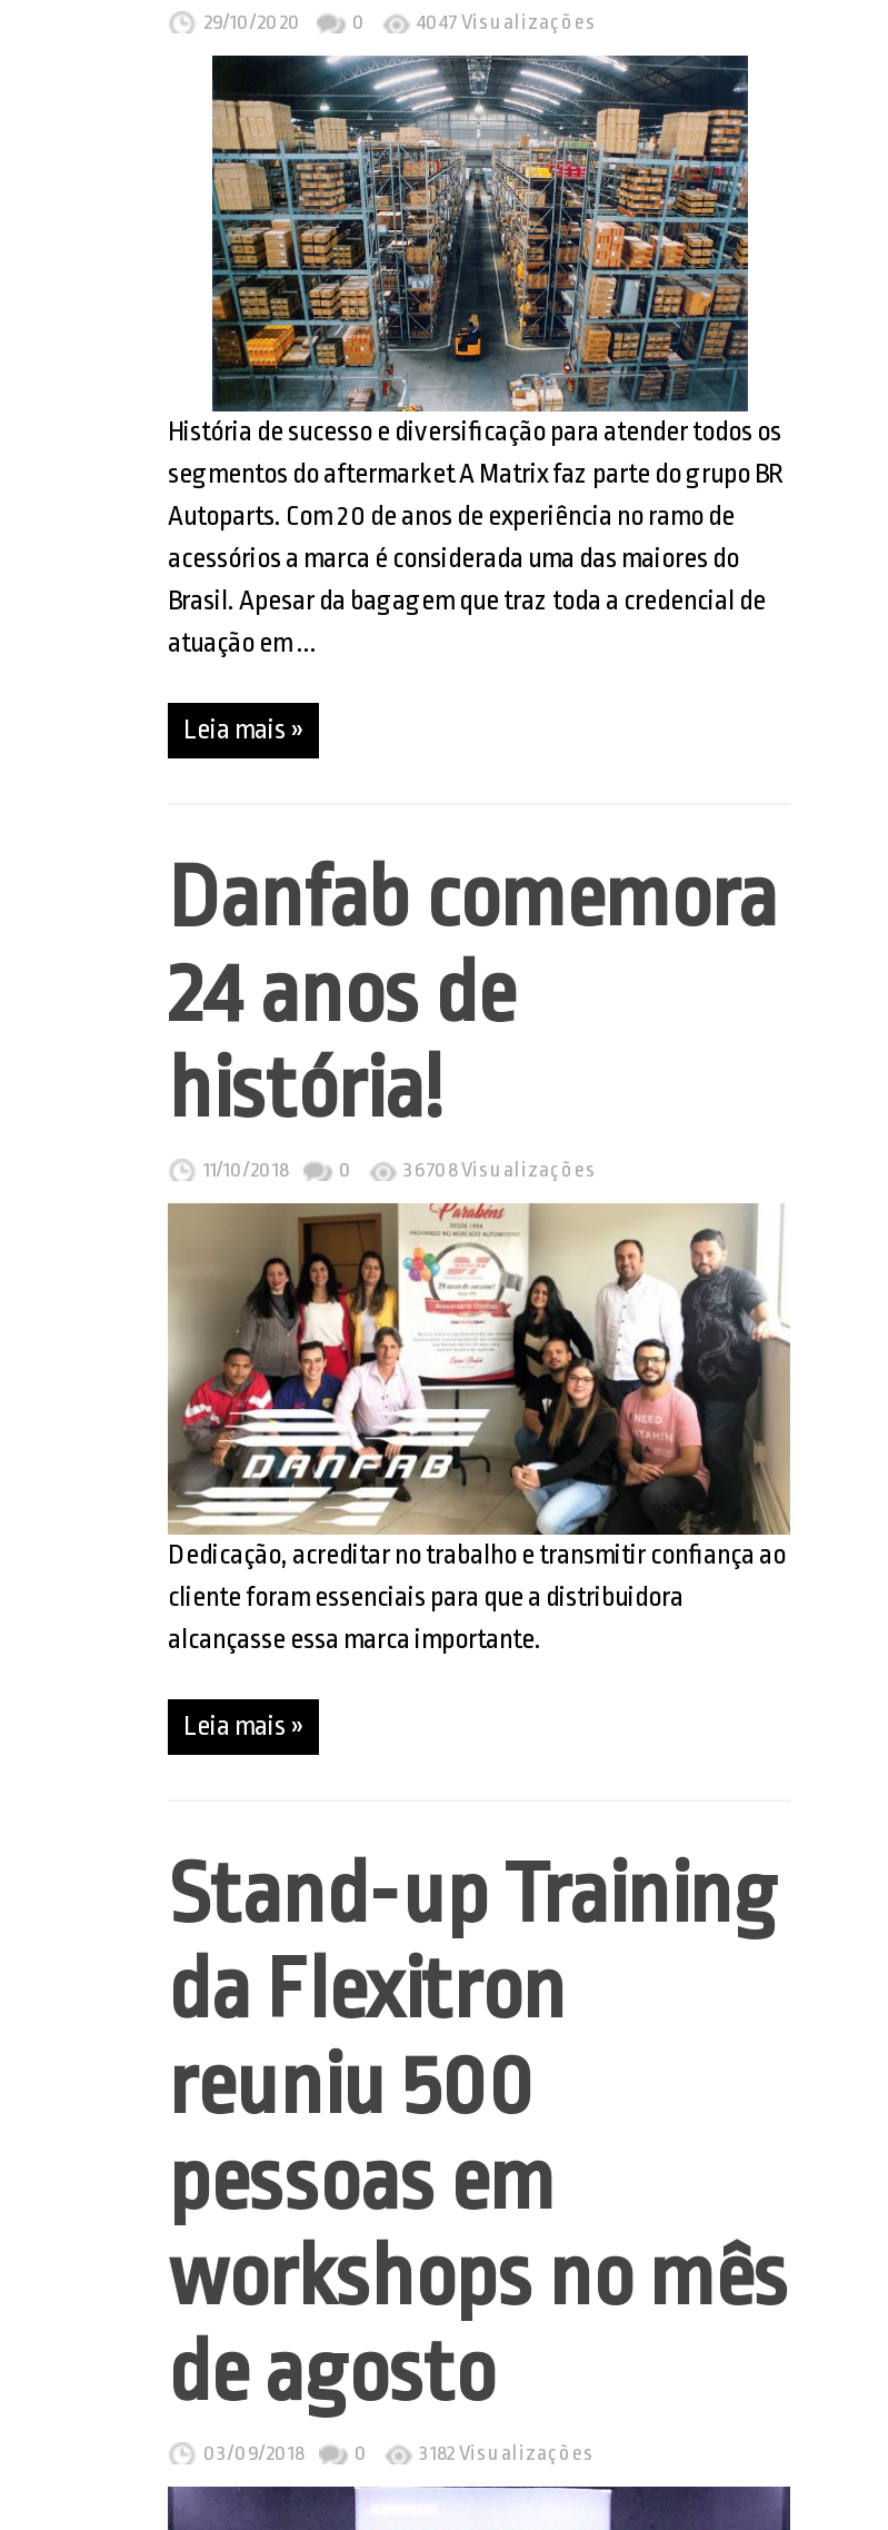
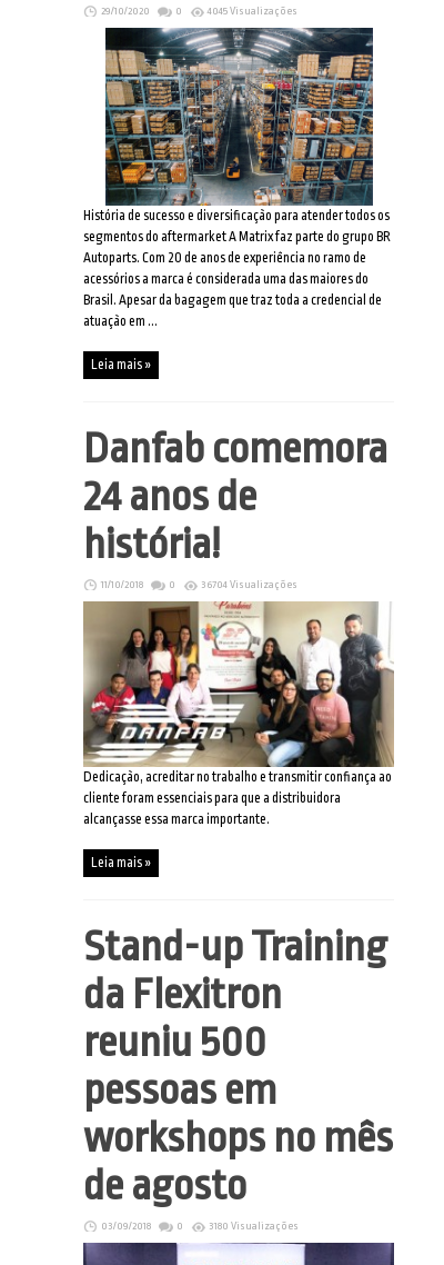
- 4047 Visualizações
+ 4045 Visualizações

- 36708 Visualizações
+ 36704 Visualizações

- 3182 Visualizações
+ 3180 Visualizações
